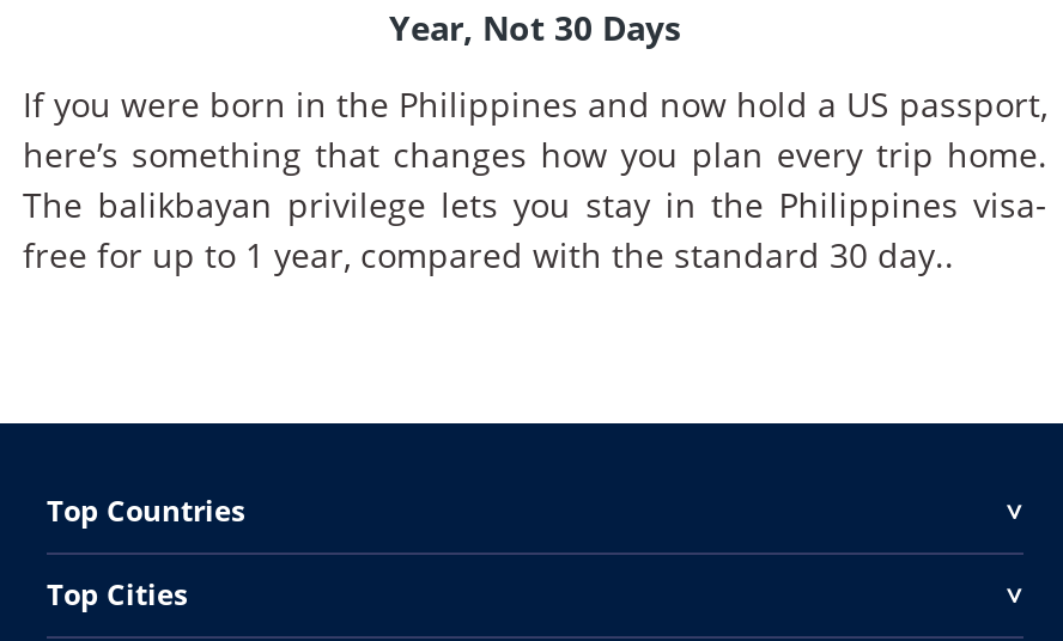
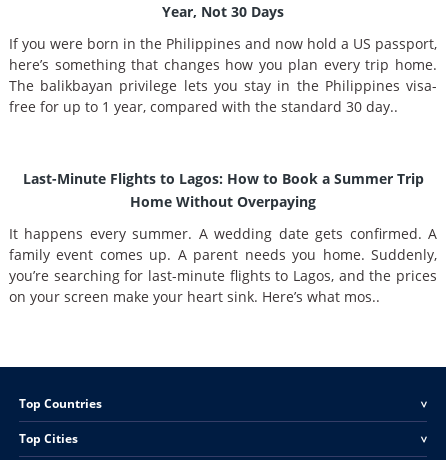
+ Last-Minute Flights to Lagos: How to Book a Summer Trip
+ Home Without Overpaying
+ It happens every summer. A wedding date gets confirmed. A
+ family event comes up. A parent needs you home. Suddenly,
+ you’re searching for last-minute flights to Lagos, and the prices
+ on your screen make your heart sink. Here’s what mos..
